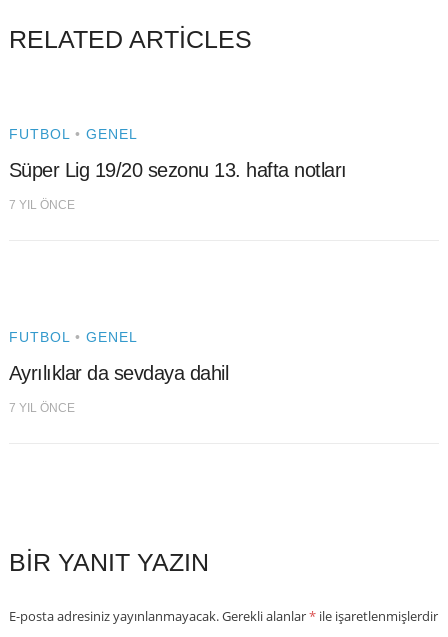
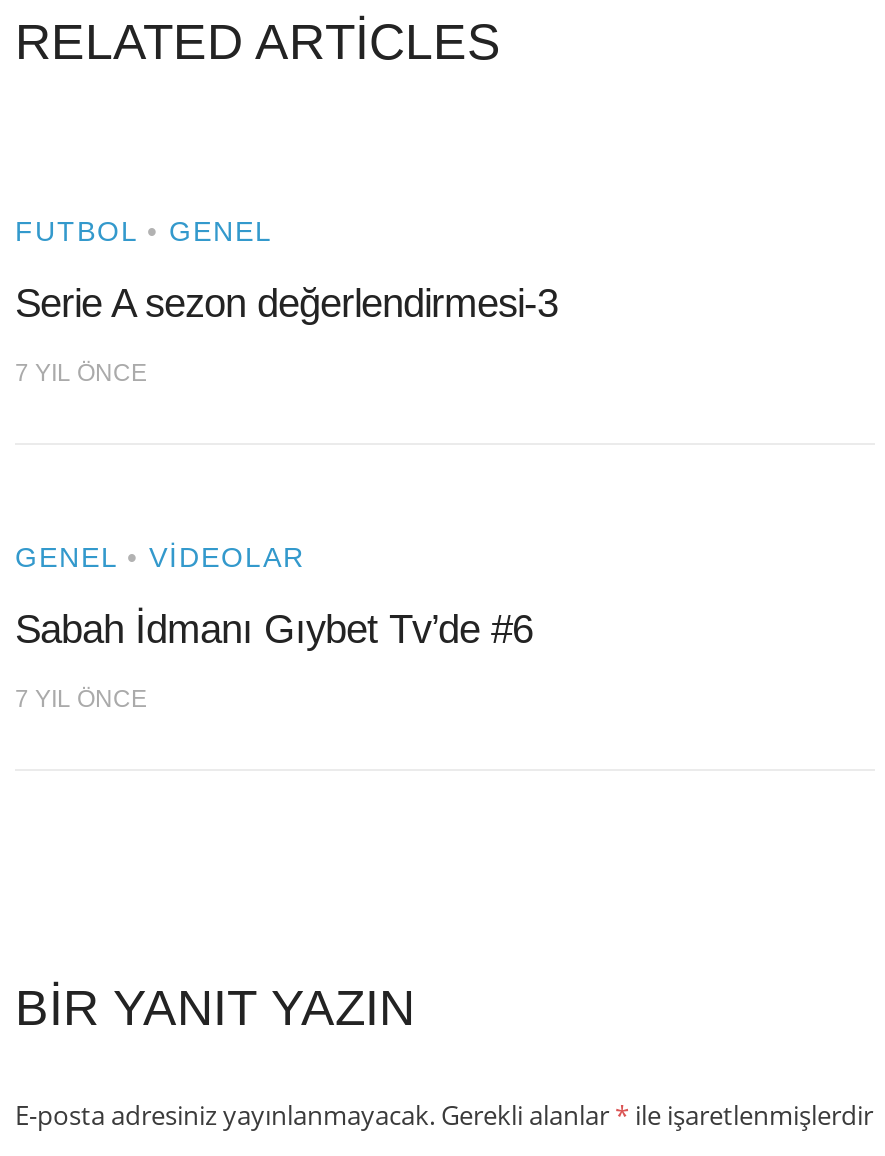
- Süper Lig 19/20 sezonu 13. hafta notları
+ Serie A sezon değerlendirmesi-3

- FUTBOL • GENEL
+ GENEL • VIDEOLAR

- Ayrılıklar da sevdaya dahil
+ Sabah İdmanı Gıybet Tv’de #6
